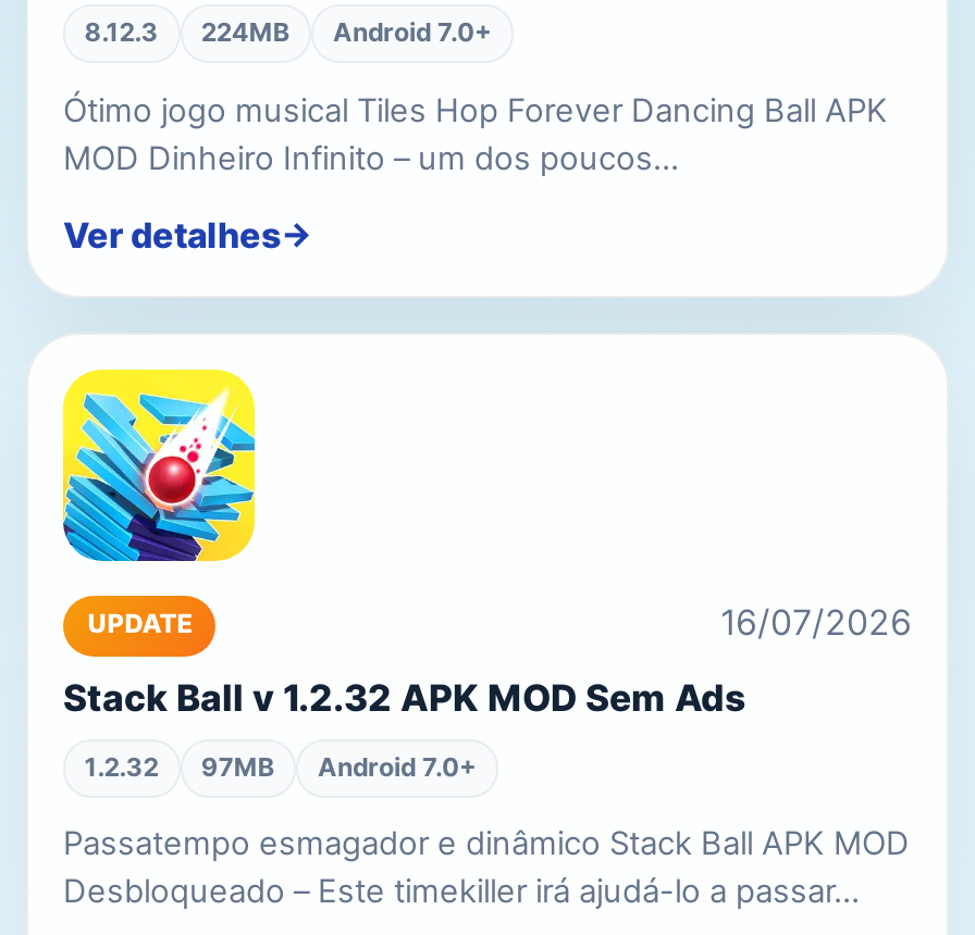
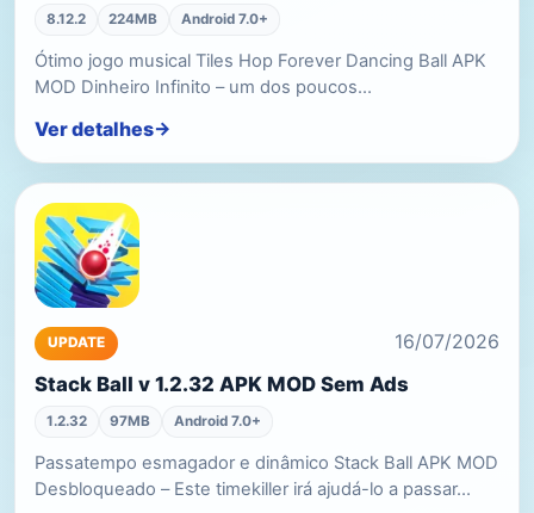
- 8.12.3 224MB Android 7.0+
+ 8.12.2 224MB Android 7.0+
